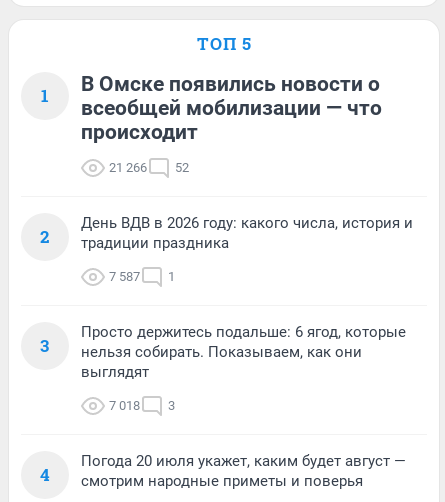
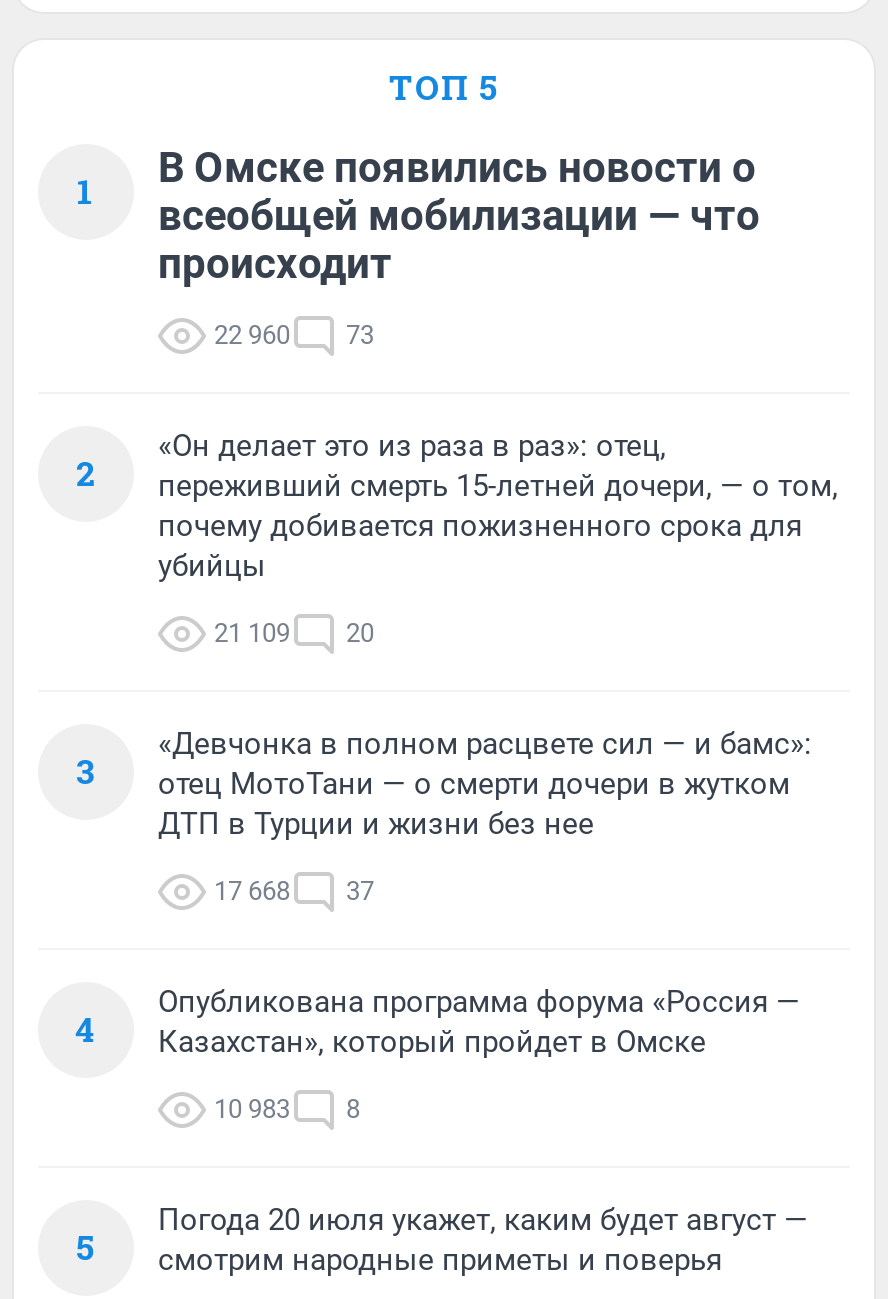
- 21 266
+ 22 960

- 52
+ 73

- День ВДВ в 2026 году: какого числа, история и
- традиции праздника
+ «Он делает это из раза в раз»: отец,
+ переживший смерть 15-летней дочери, — о том,
+ почему добивается пожизненного срока для
+ убийцы

- 7 587
- 1
+ 21 109
+ 20

- Просто держитесь подальше: 6 ягод, которые
- нельзя собирать. Показываем, как они
- выглядят
+ «Девчонка в полном расцвете сил — и бамс»:
+ отец МотоТани — о смерти дочери в жутком
+ ДТП в Турции и жизни без нее

+ Опубликована программа форума «Россия —
+ Казахстан», который пройдет в Омске
+ 10 983
+ 8
+ 5

- 7 018
- 3
+ 17 668
+ 37
